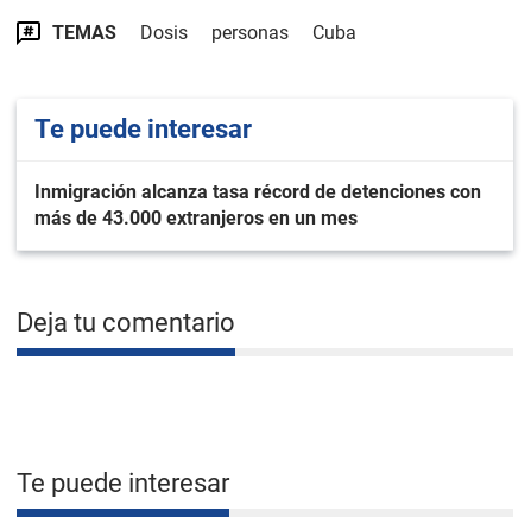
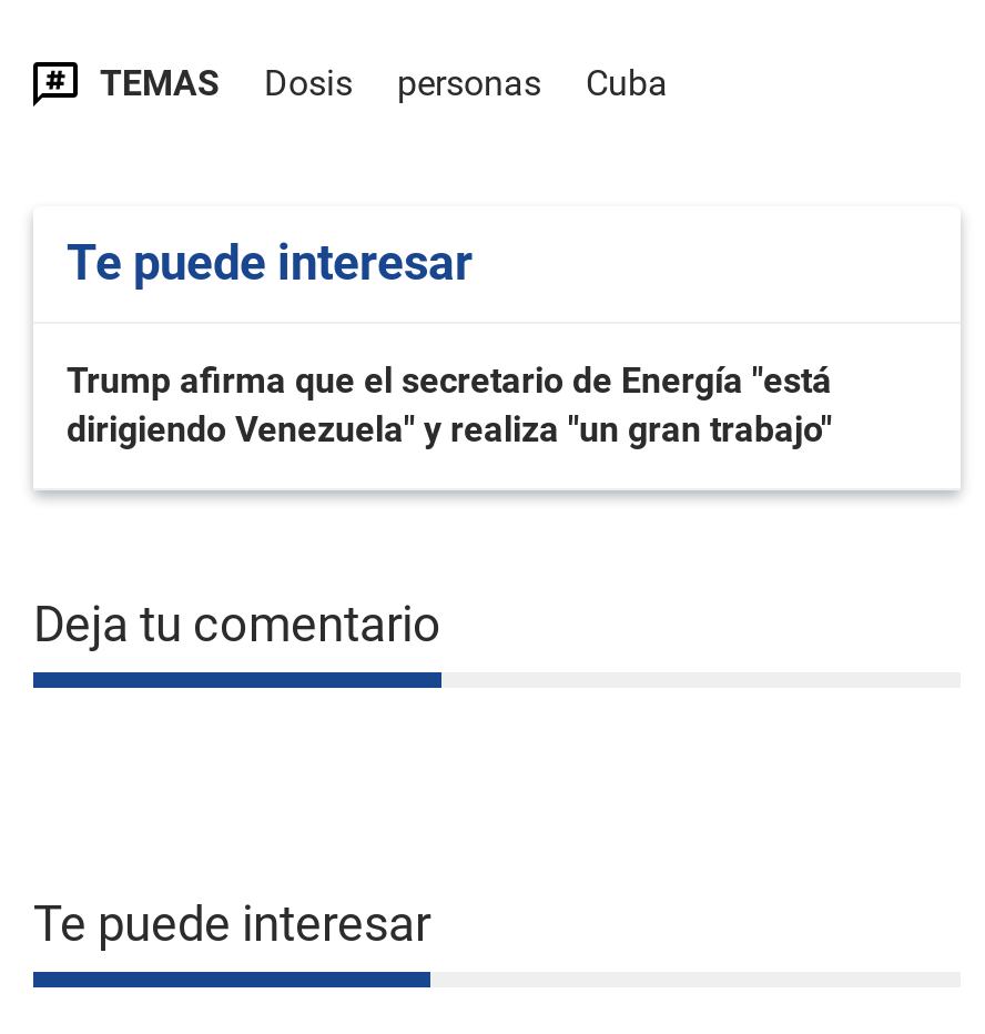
- Inmigración alcanza tasa récord de detenciones con
- más de 43.000 extranjeros en un mes
+ Trump afirma que el secretario de Energía "está
+ dirigiendo Venezuela" y realiza "un gran trabajo"
